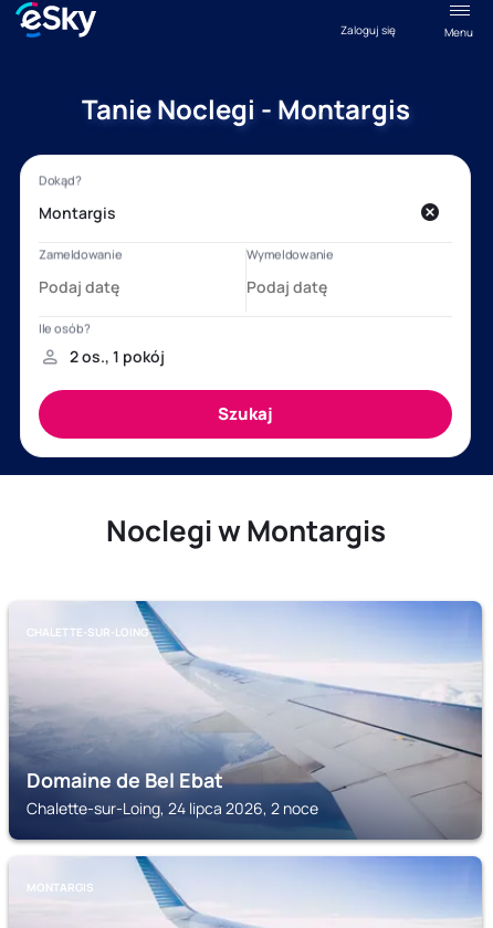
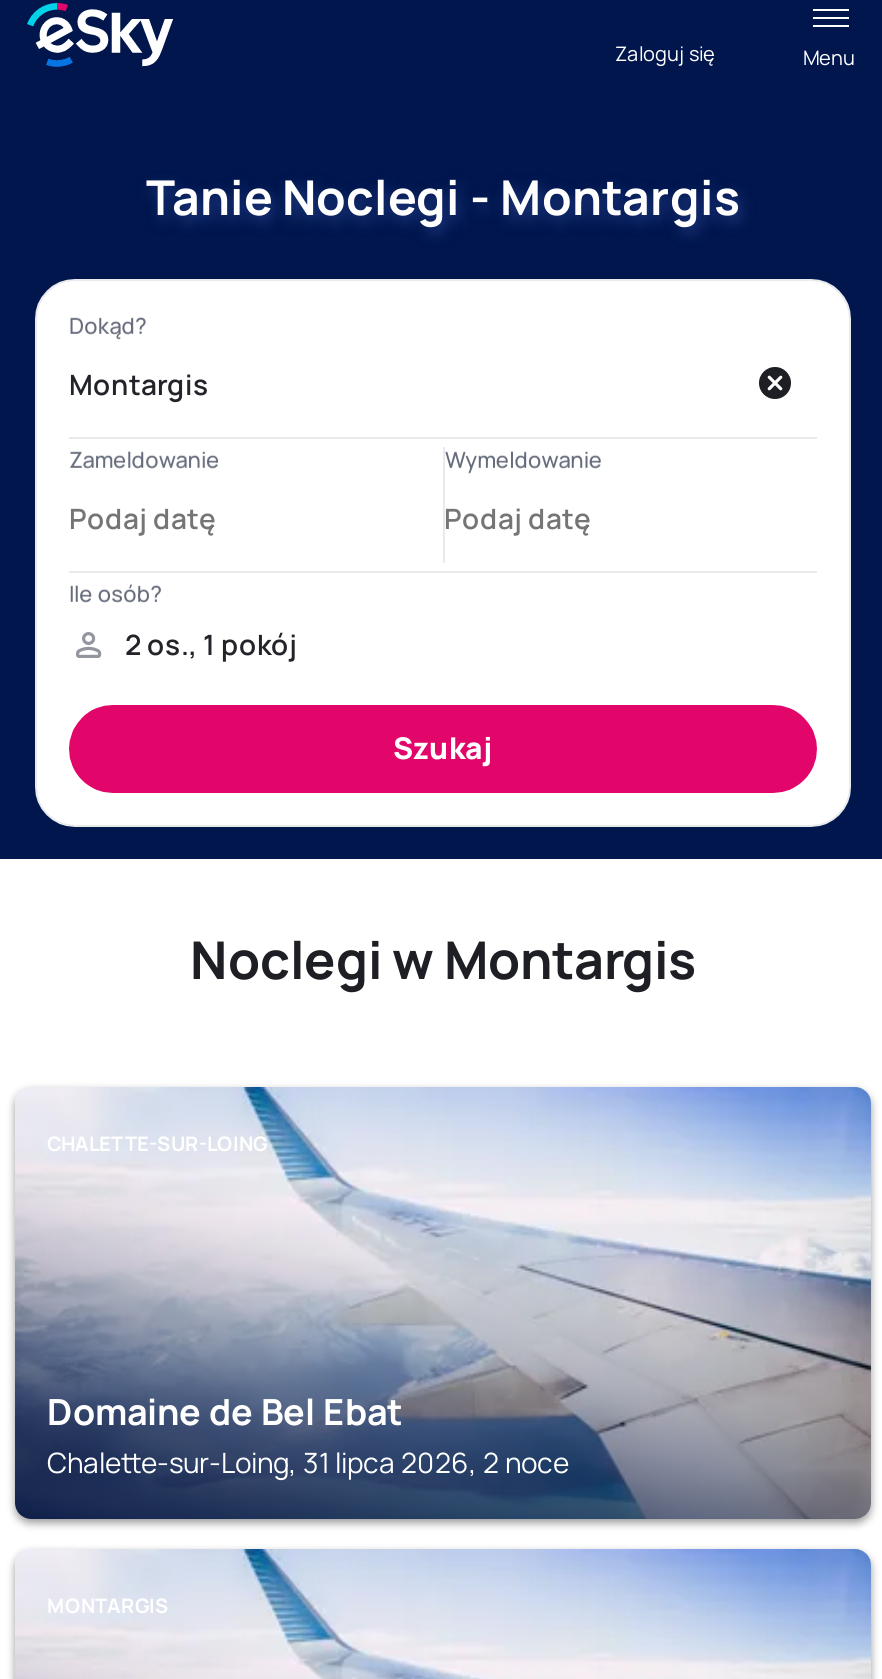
- Chalette-sur-Loing, 24 lipca 2026, 2 noce
+ Chalette-sur-Loing, 31 lipca 2026, 2 noce
